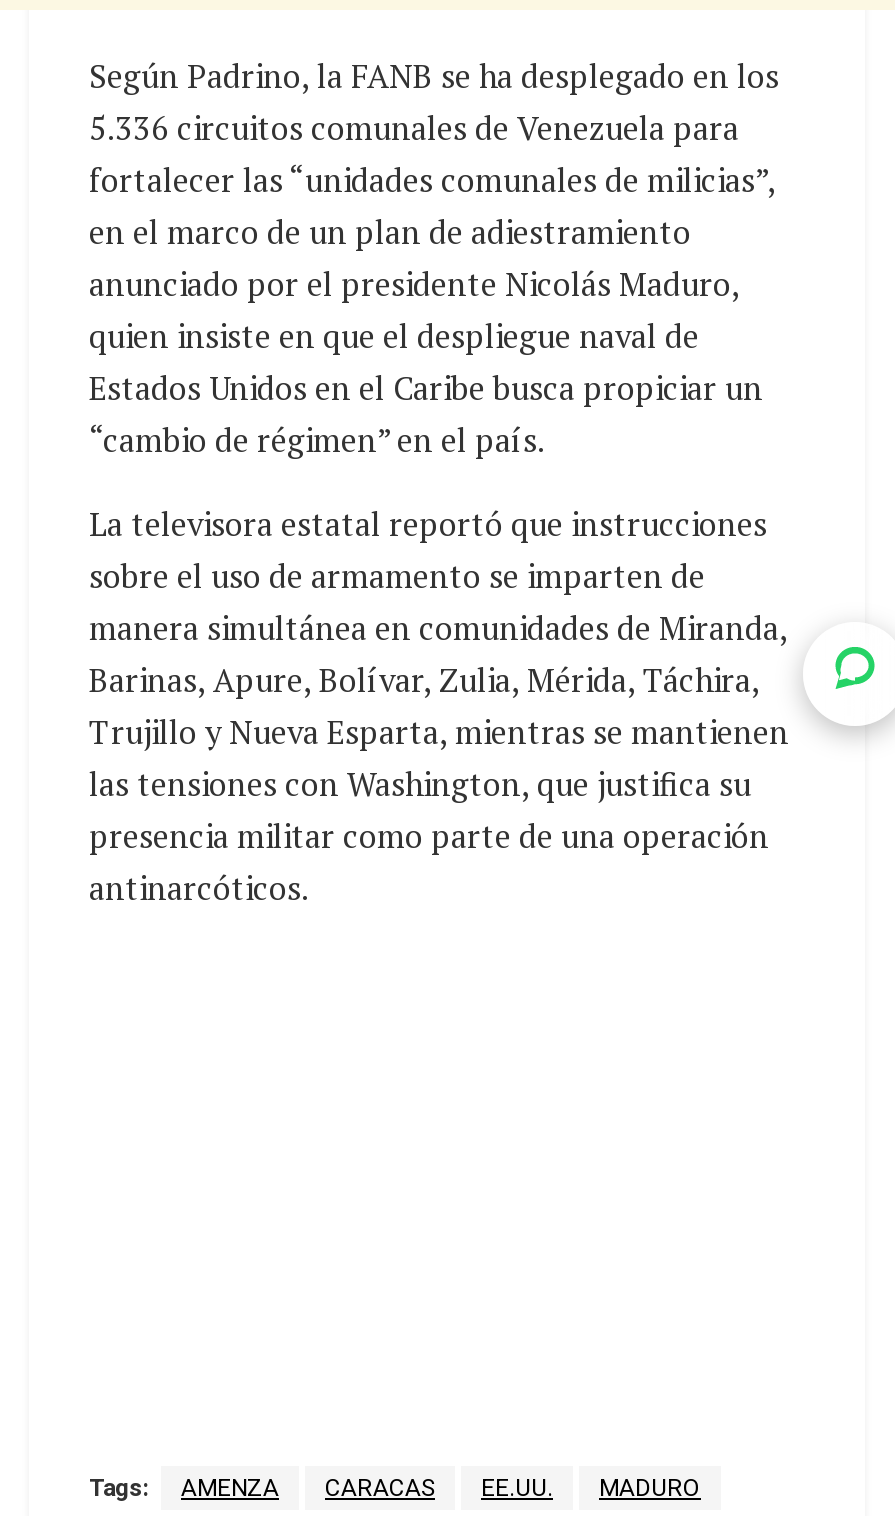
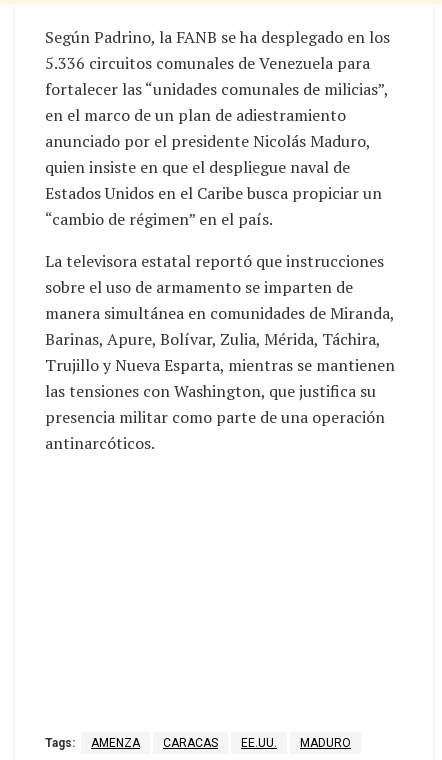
- [image]
